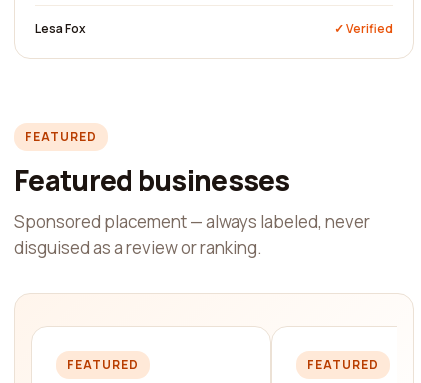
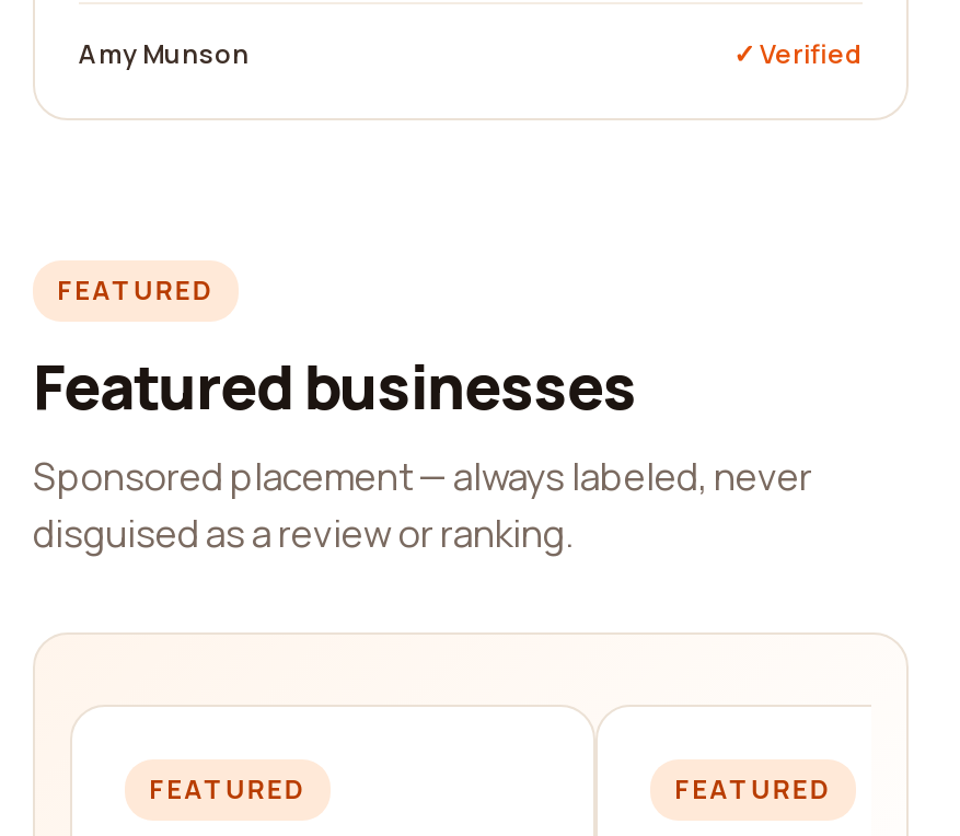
- Lesa Fox
+ Amy Munson
